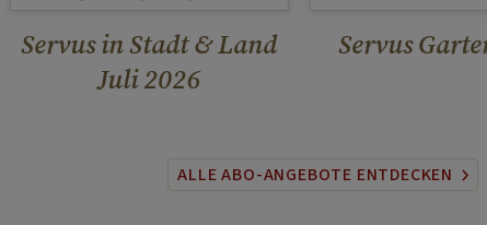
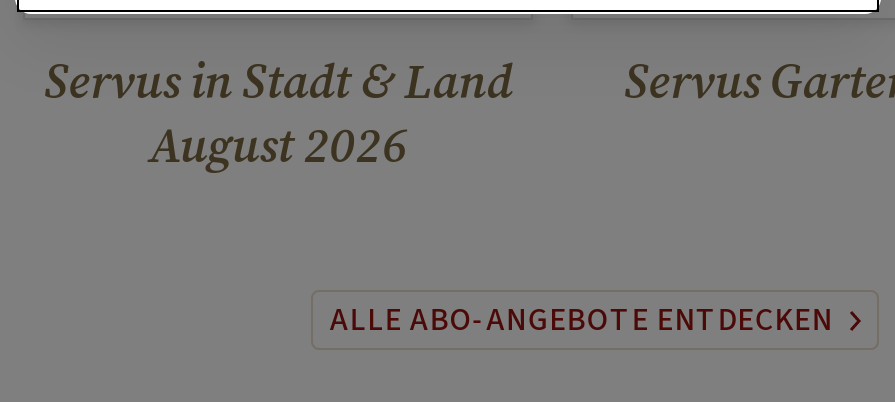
- Juli 2026
+ August 2026
